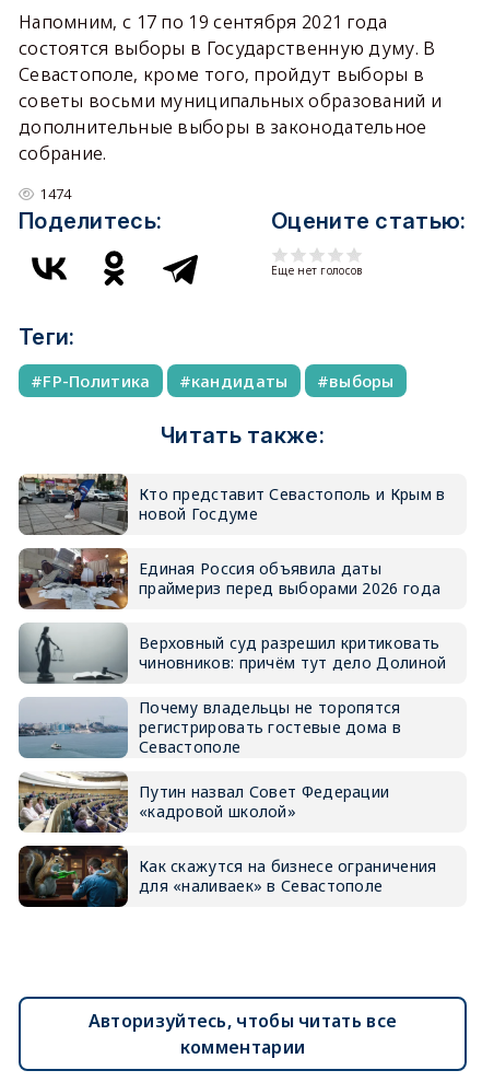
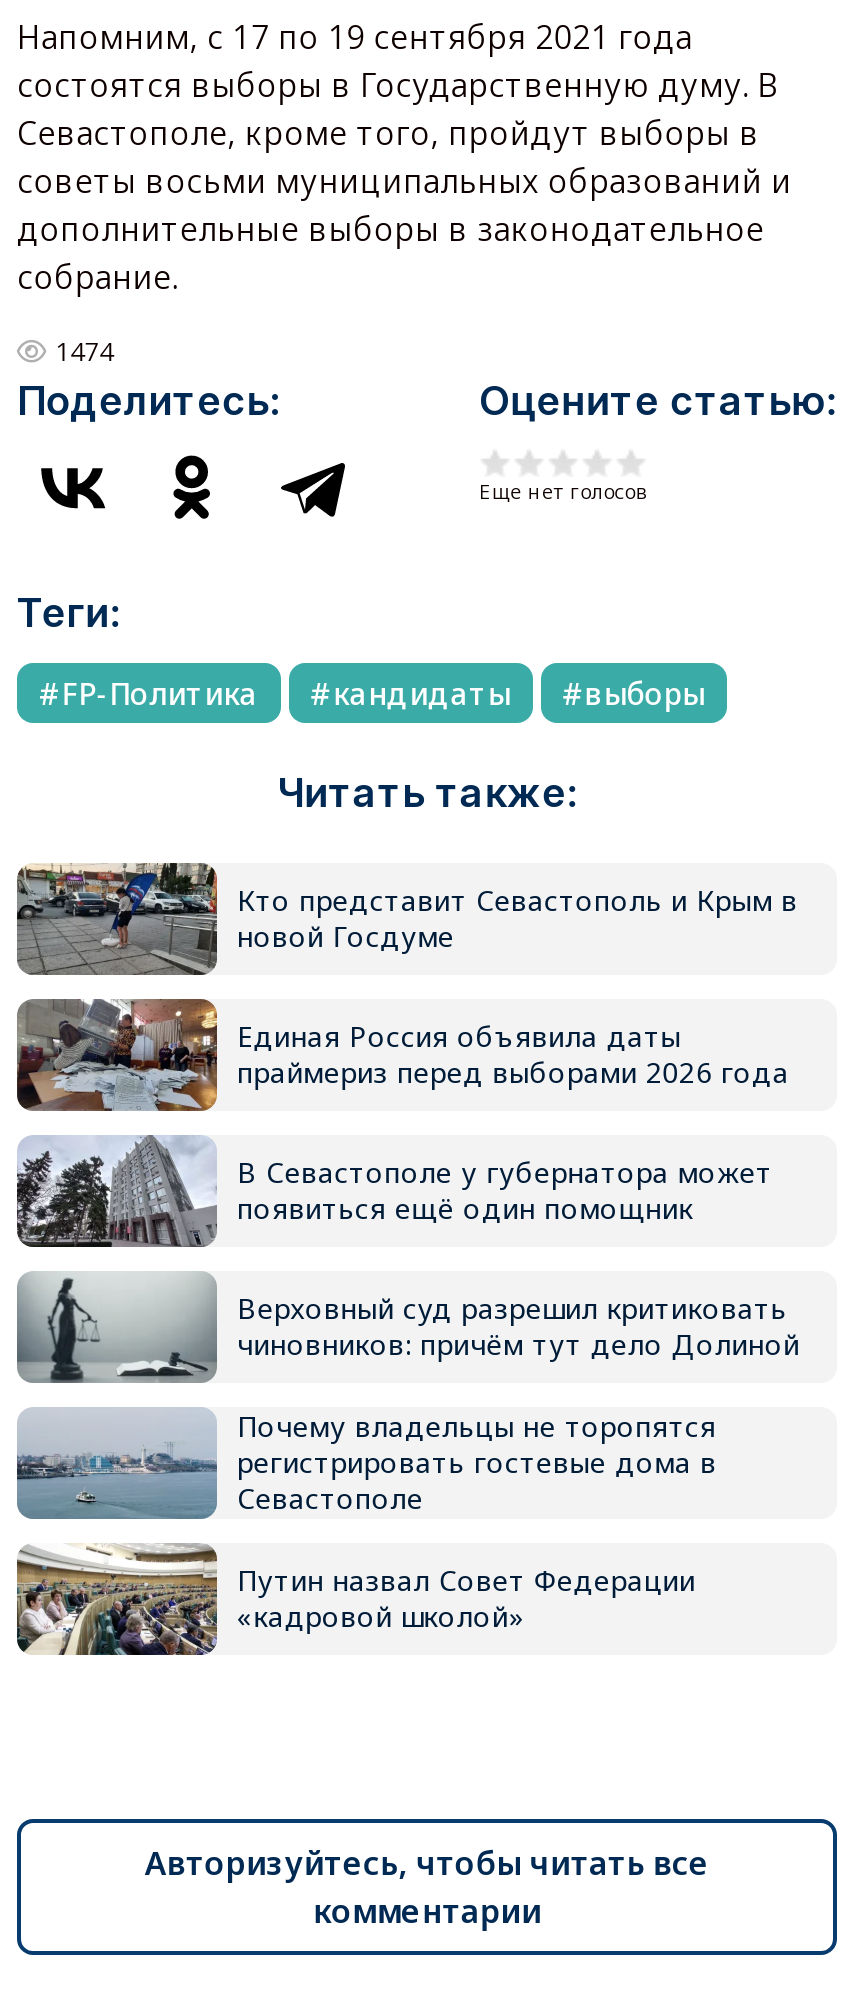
+ [image]
+ В Севастополе у губернатора может
+ появиться ещё один помощник

moved down: [image] | Верховный суд разрешил критиковать | чиновников: причём тут дело Долиной | Почему владельцы не торопятся | регистрировать гостевые дома в | Севастополе | Путин назвал Совет Федерации | «кадровой школой»

- [image]
- Как скажутся на бизнесе ограничения
- для «наливаек» в Севастополе
